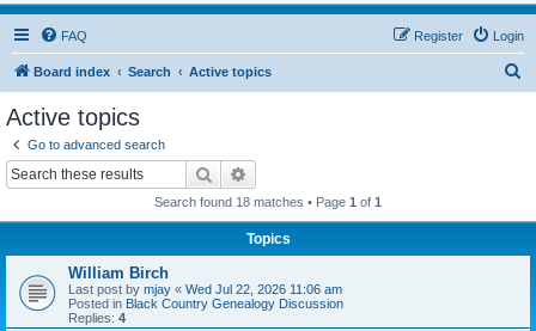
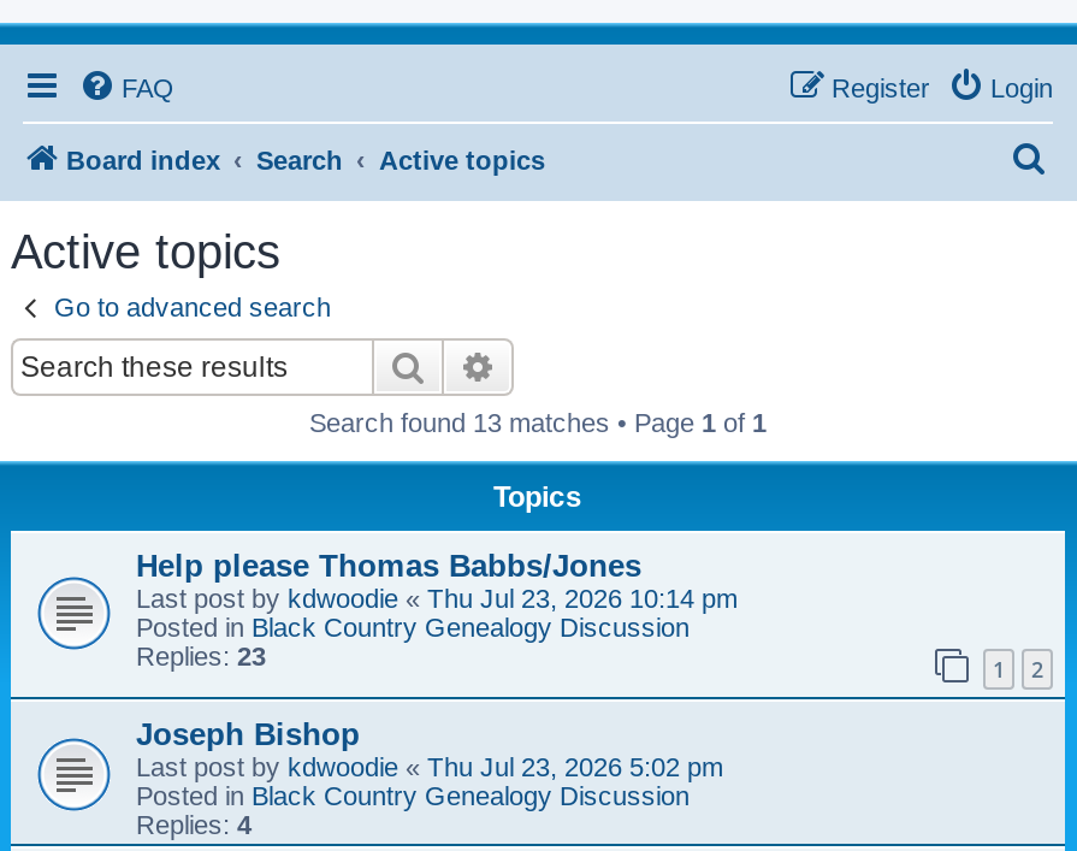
- Search found 18 matches • Page 1 of 1
+ Search found 13 matches • Page 1 of 1

- William Birch
- Last post by mjay «Wed Jul 22, 2026 11:06 am
+ Help please Thomas Babbs/Jones
+ Last post by kdwoodie «Thu Jul 23, 2026 10:14 pm
+ Posted in Black Country Genealogy Discussion
+ Replies: 23
+ 1
+ 2
+ Joseph Bishop
+ Last post by kdwoodie «Thu Jul 23, 2026 5:02 pm
